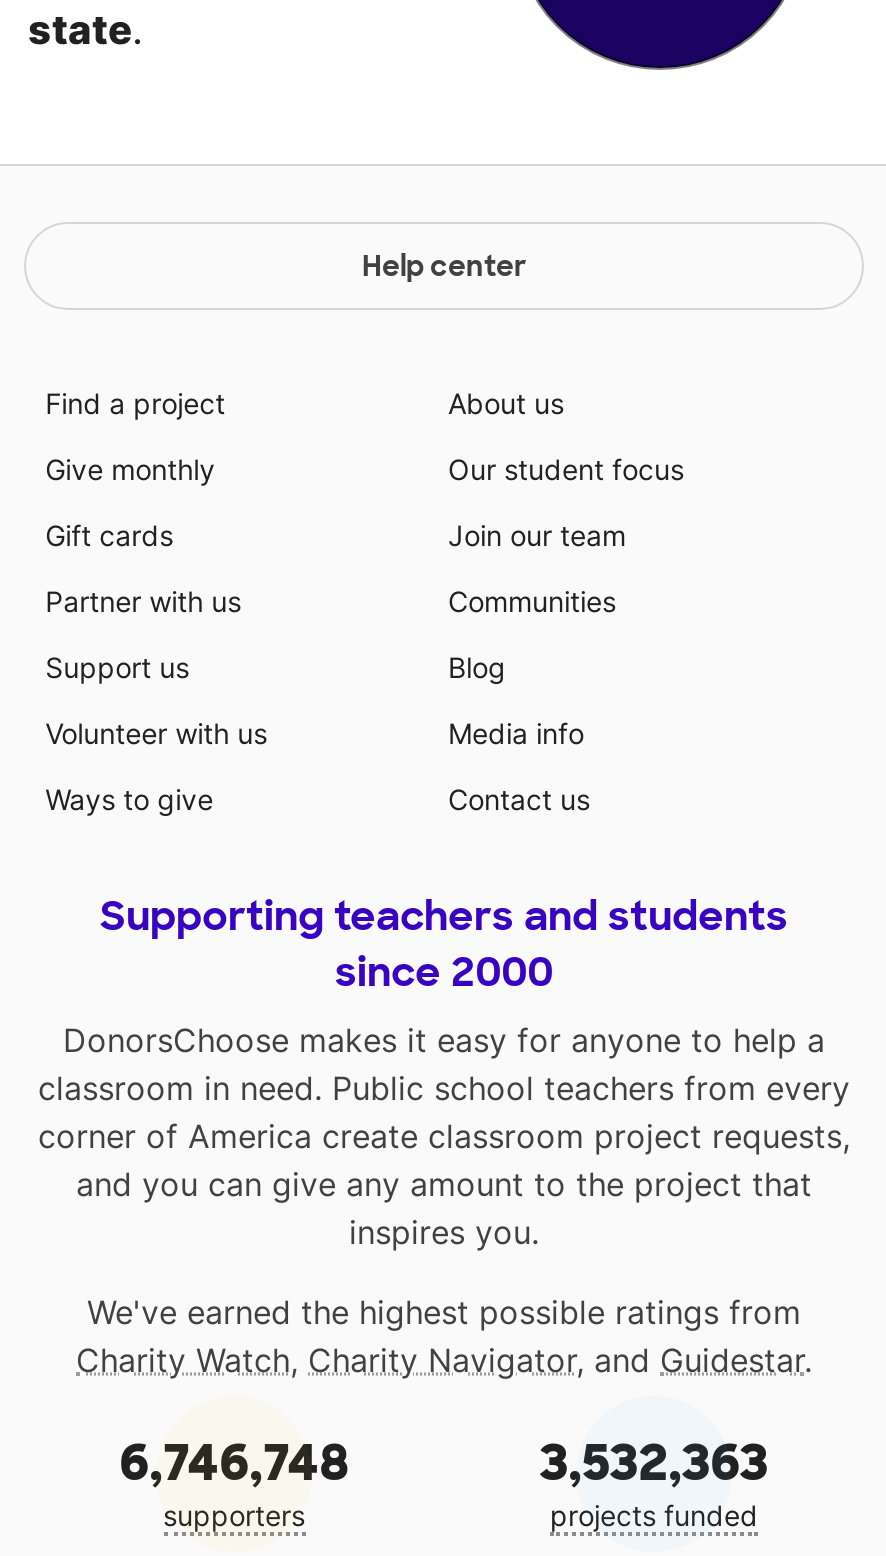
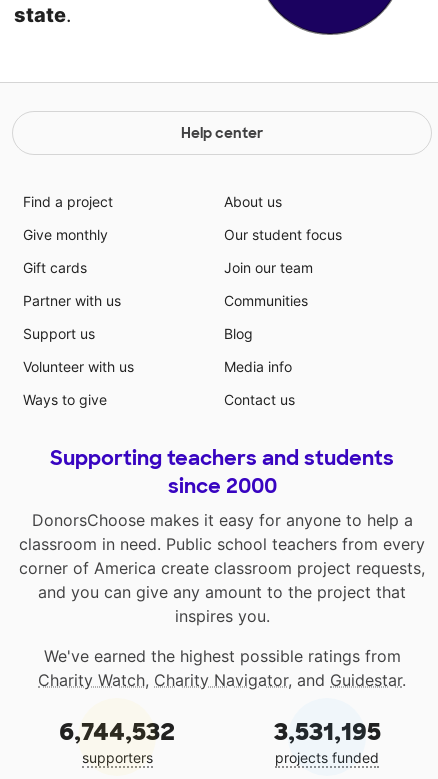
- 6,746,748
+ 6,744,532

- 3,532,363
+ 3,531,195
